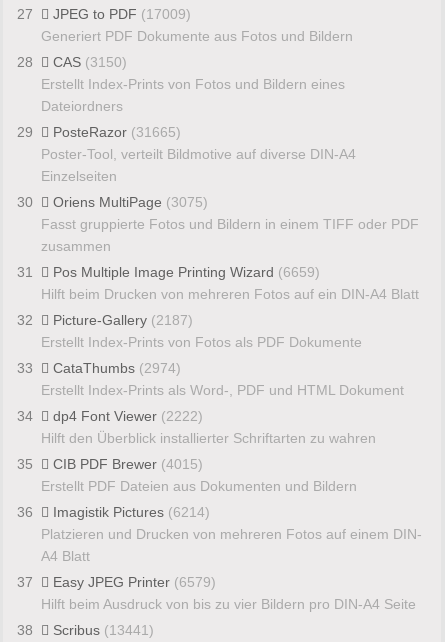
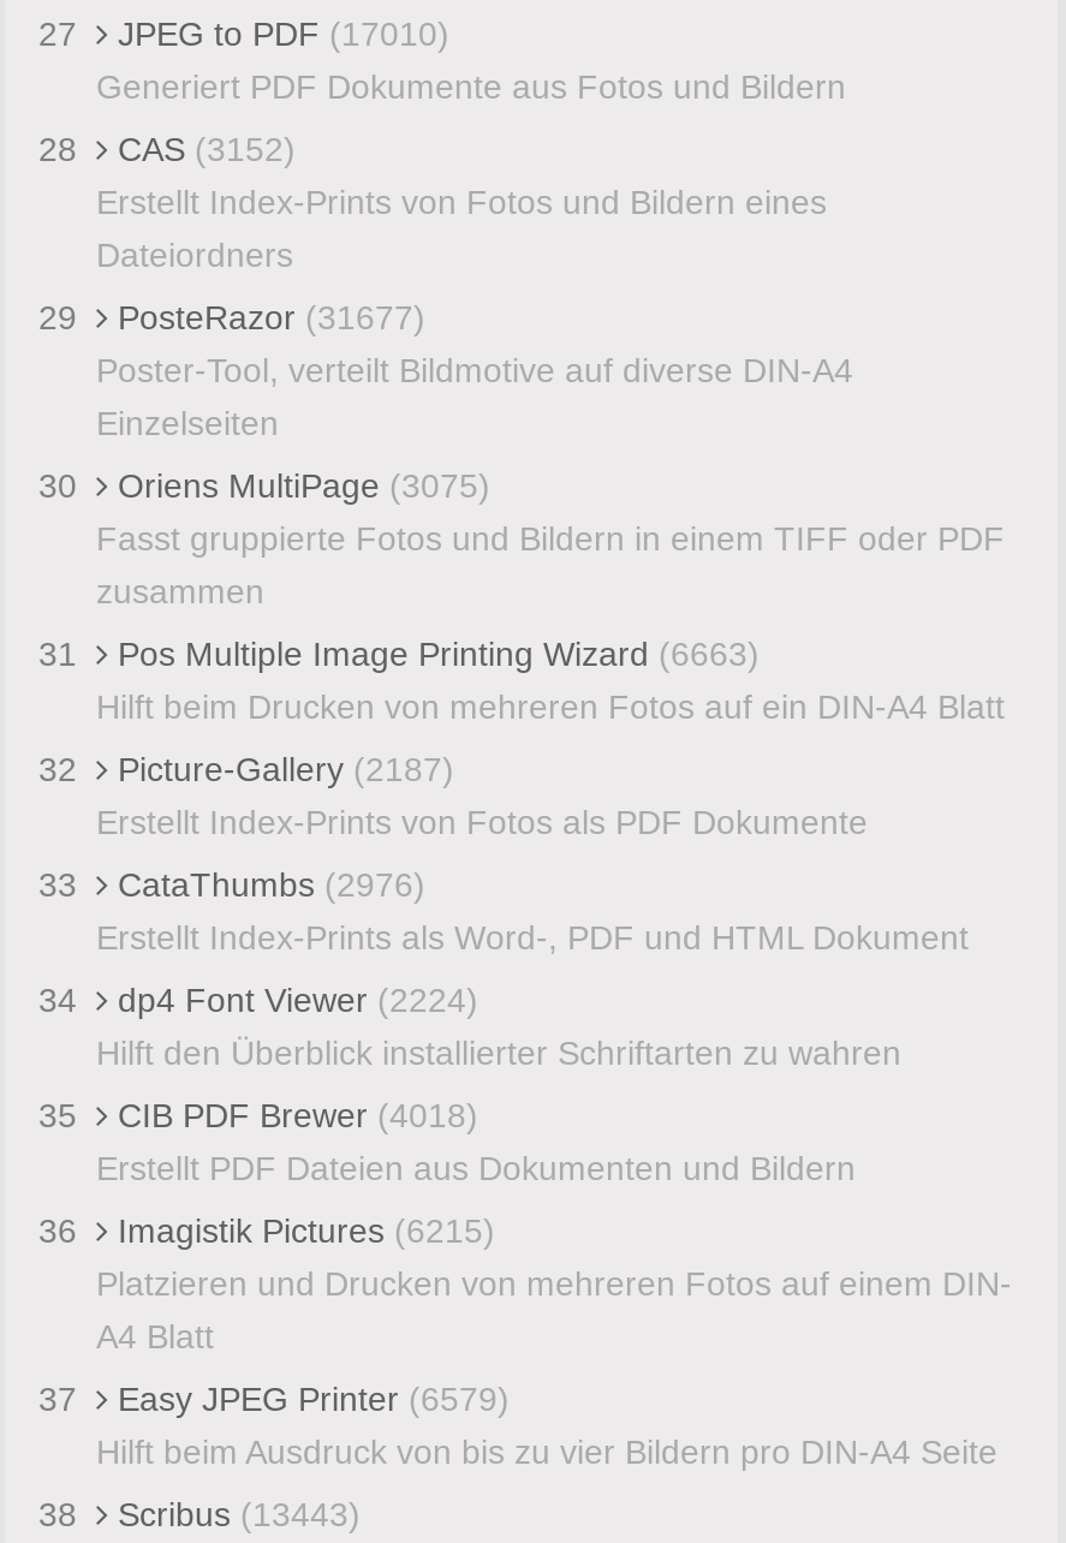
- 27 JPEG to PDF (17009)
+ 27 JPEG to PDF (17010)

- 28 CAS (3150)
+ 28 CAS (3152)

- 29 PosteRazor (31665)
+ 29 PosteRazor (31677)

- Pos Multiple Image Printing Wizard (6659)
+ Pos Multiple Image Printing Wizard (6663)

- 33 CataThumbs (2974)
+ 33 CataThumbs (2976)

- dp4 Font Viewer (2222)
+ dp4 Font Viewer (2224)

- CIB PDF Brewer (4015)
+ CIB PDF Brewer (4018)

- Imagistik Pictures (6214)
+ Imagistik Pictures (6215)

- 38 Scribus (13441)
+ 38 Scribus (13443)
